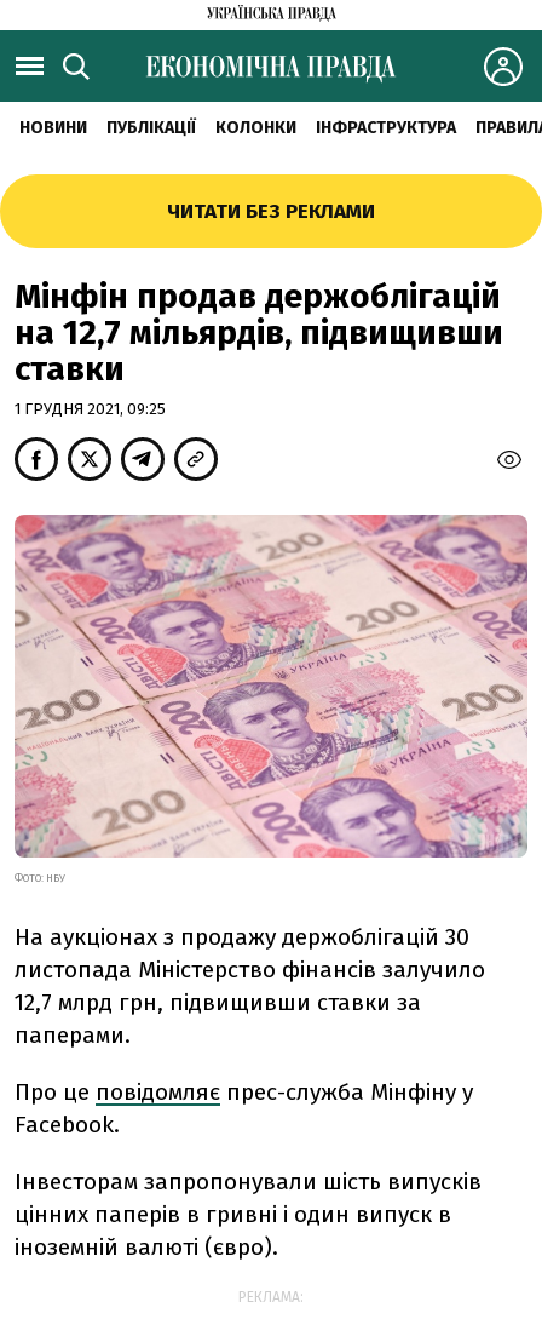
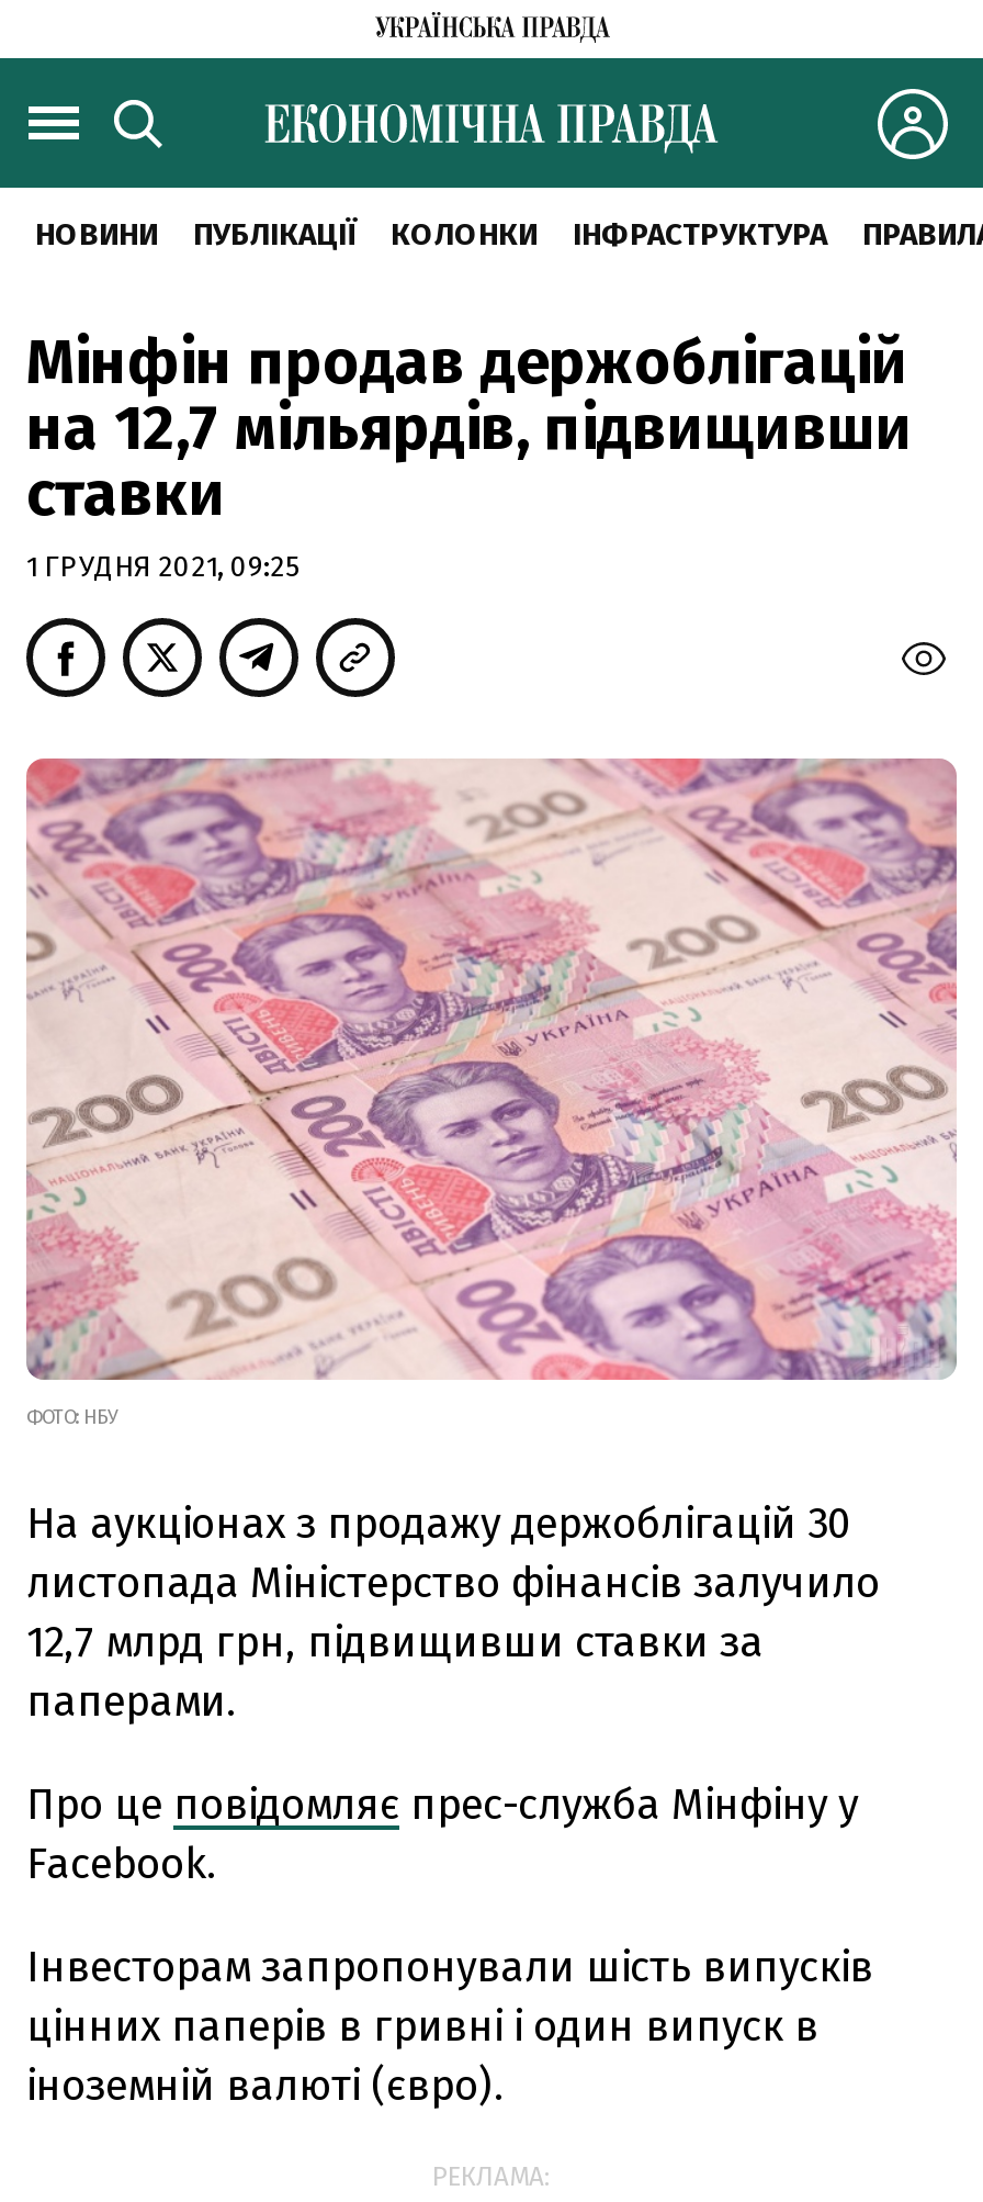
- ЧИТАТИ БЕЗ РЕКЛАМИ
